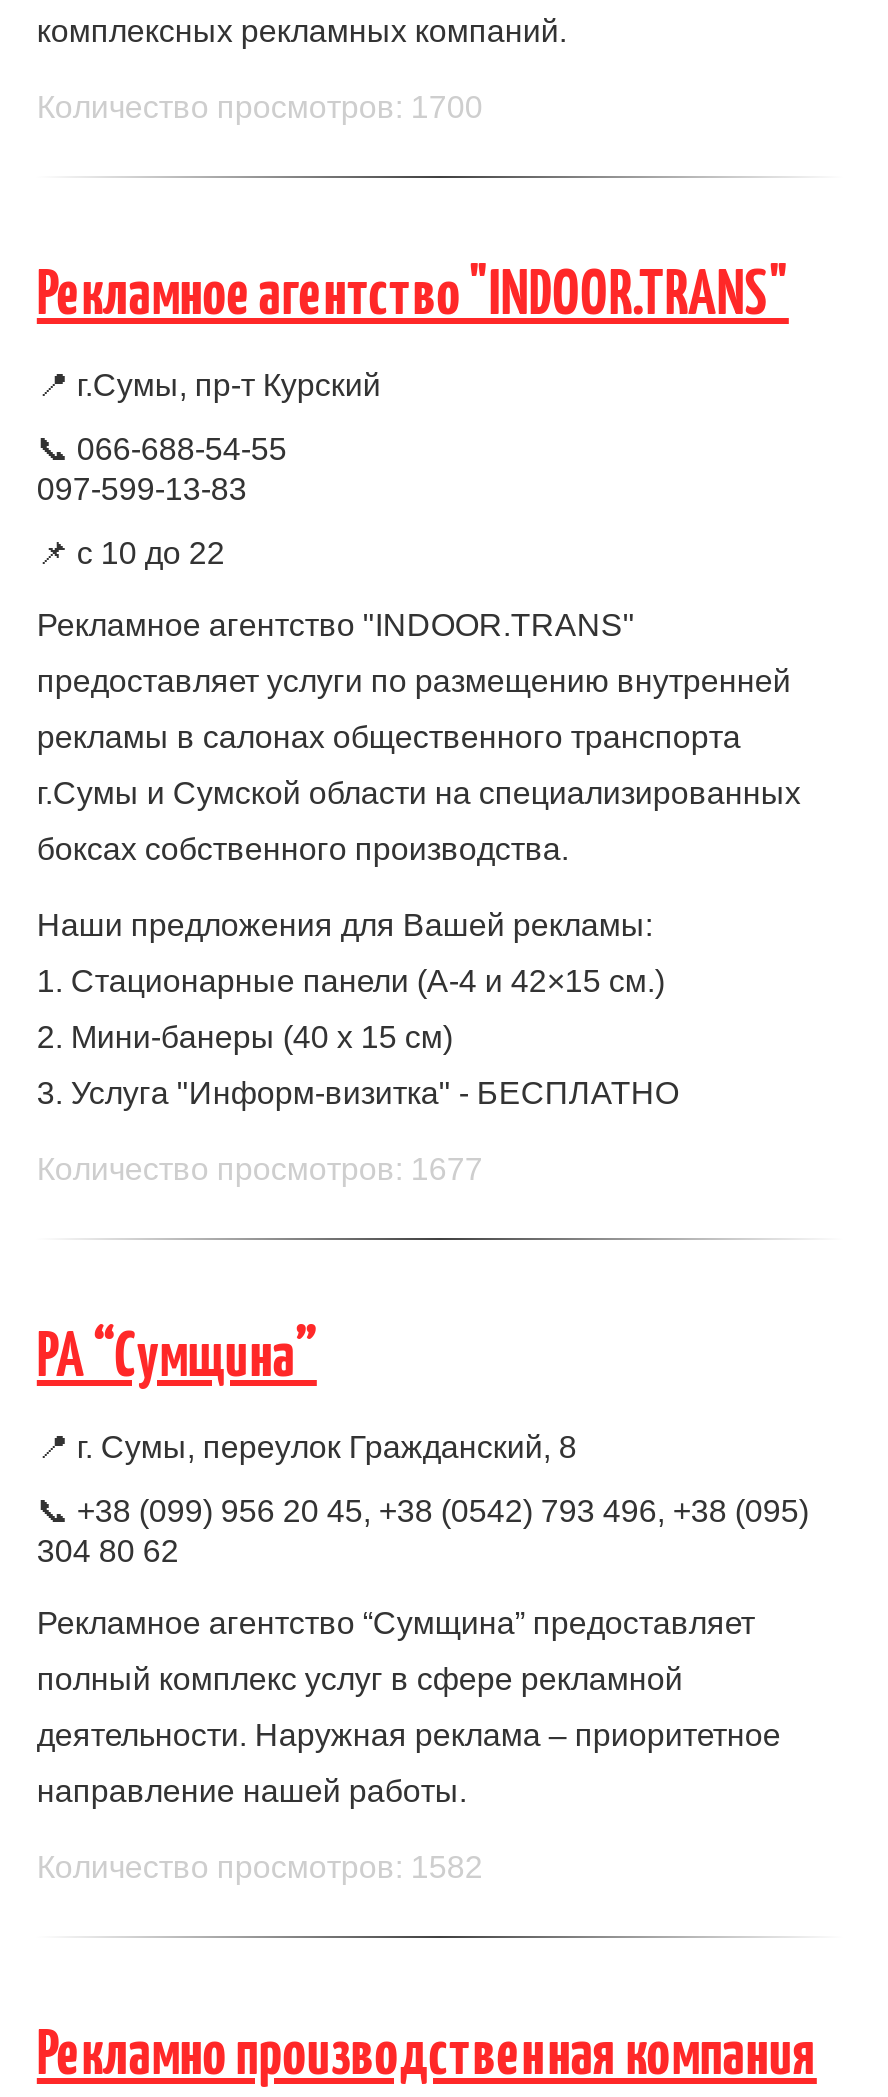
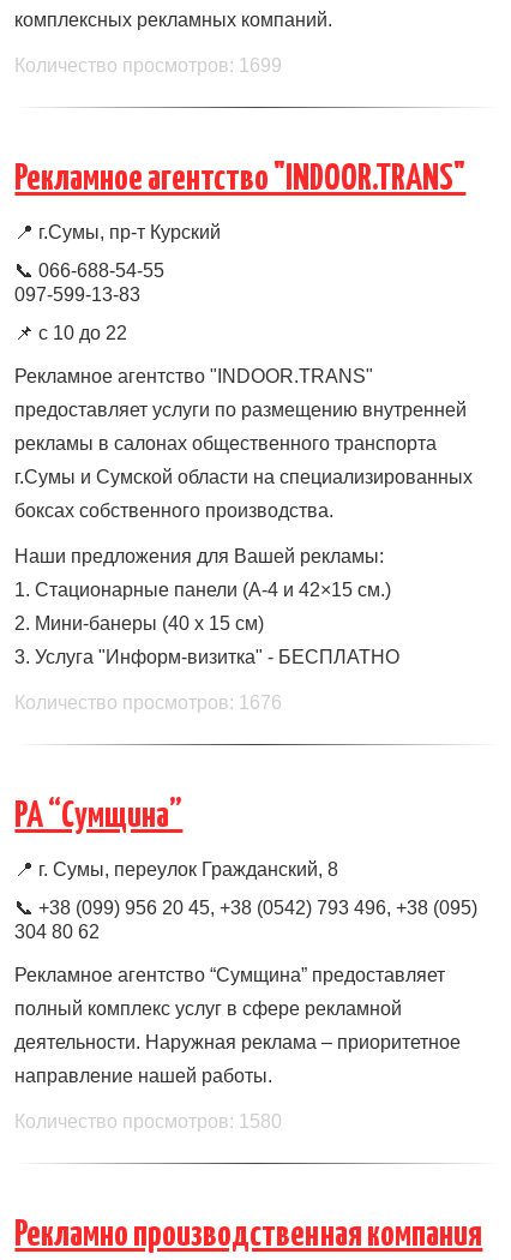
- Количество просмотров: 1700
+ Количество просмотров: 1699

- Количество просмотров: 1677
+ Количество просмотров: 1676

- Количество просмотров: 1582
+ Количество просмотров: 1580
